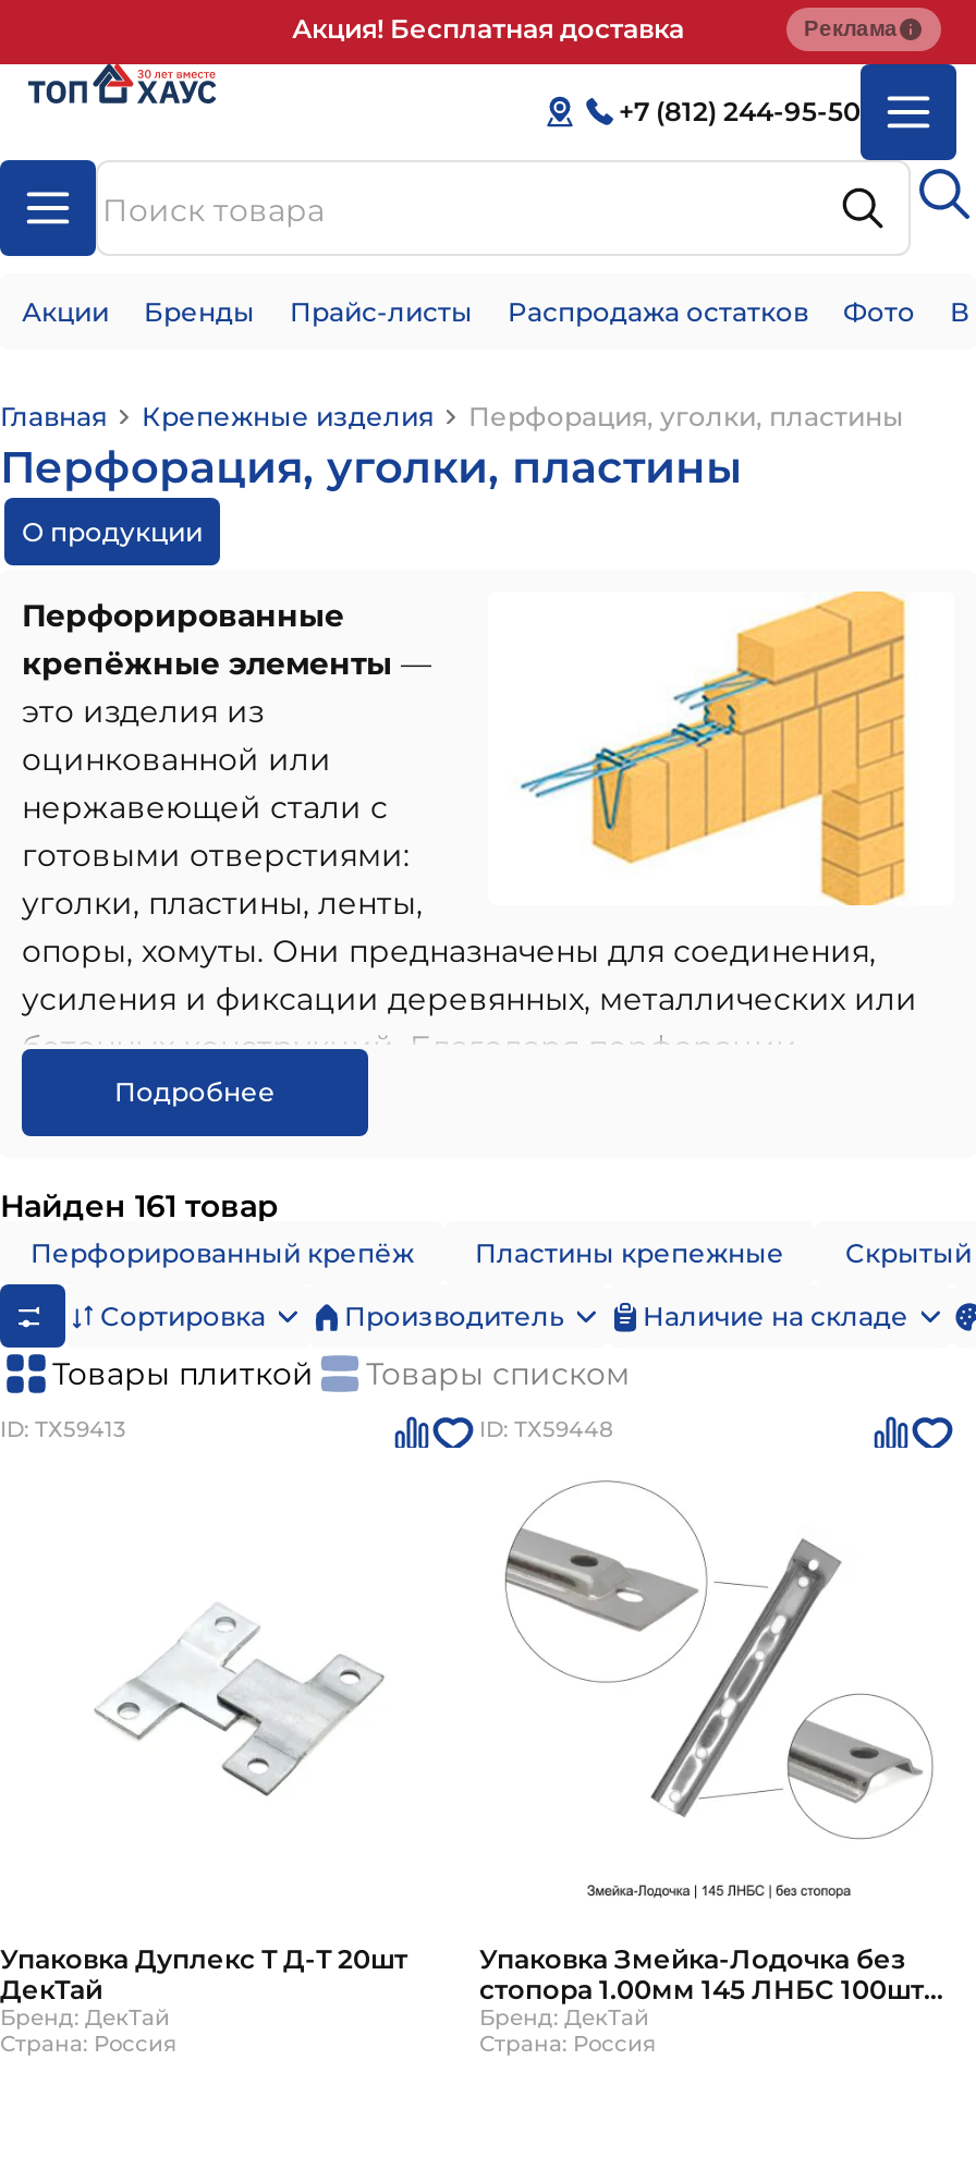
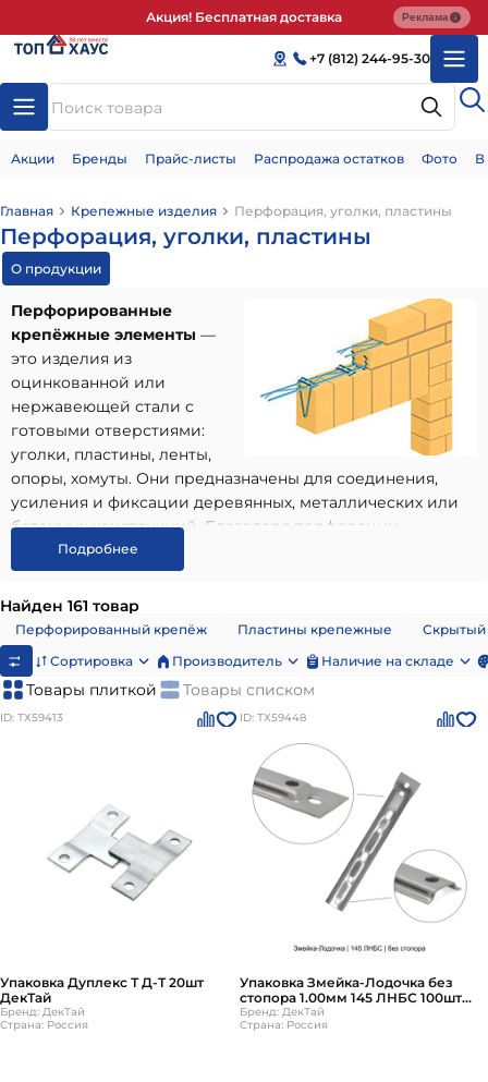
- +7 (812) 244-95-50
+ +7 (812) 244-95-30
